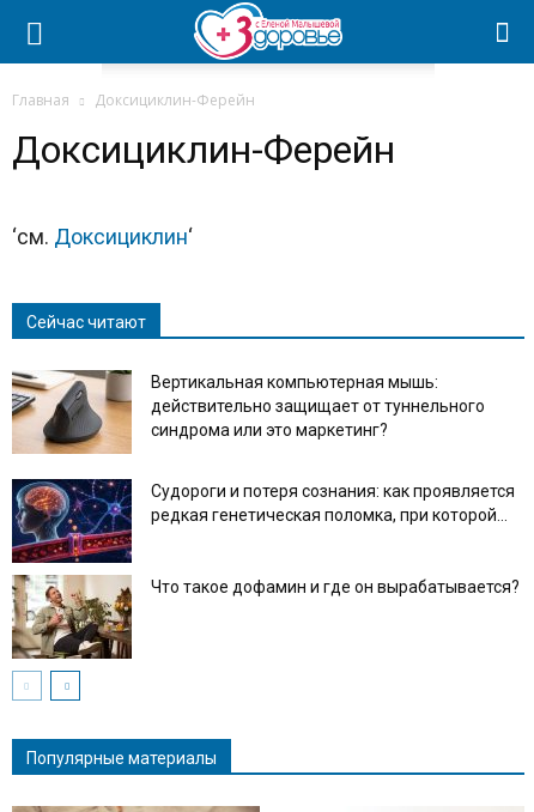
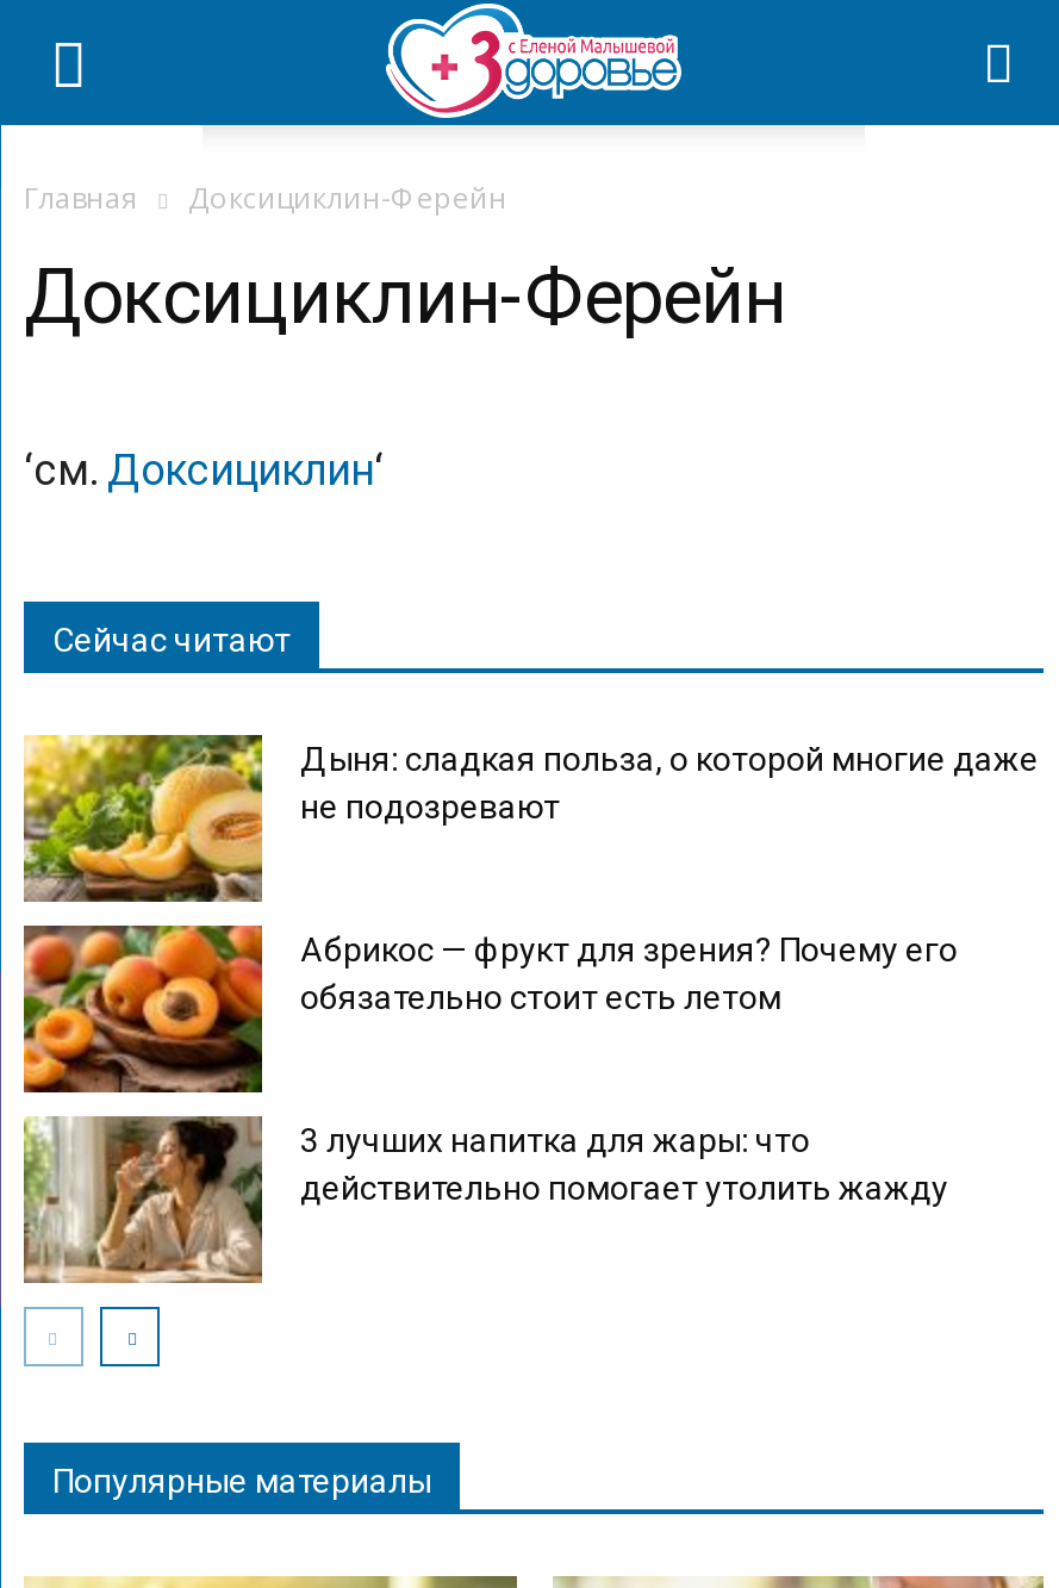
- [image]
- Вертикальная компьютерная мышь:
- действительно защищает от туннельного
- синдрома или это маркетинг?
+ [image]
+ Дыня: сладкая польза, о которой многие даже
+ не подозревают

- [image]
- Судороги и потеря сознания: как проявляется
- редкая генетическая поломка, при которой...
+ [image]
+ Абрикос — фрукт для зрения? Почему его
+ обязательно стоит есть летом

- [image]
- Что такое дофамин и где он вырабатывается?
+ [image]
+ 3 лучших напитка для жары: что
+ действительно помогает утолить жажду
